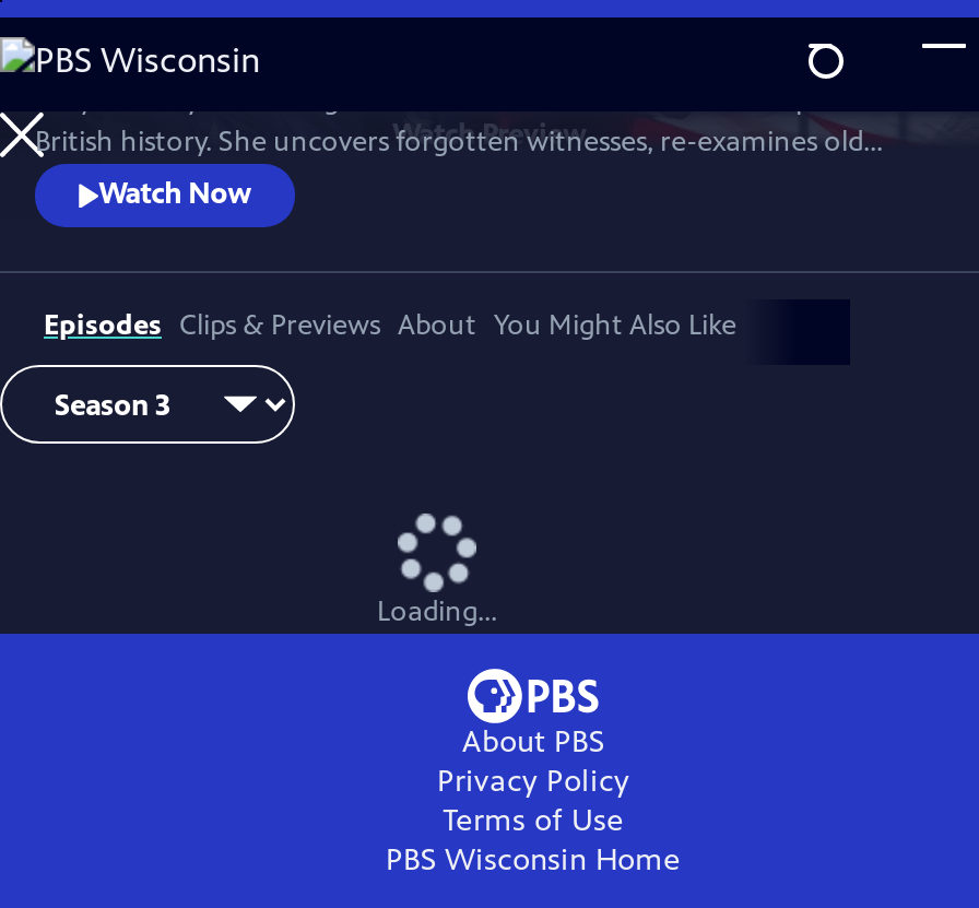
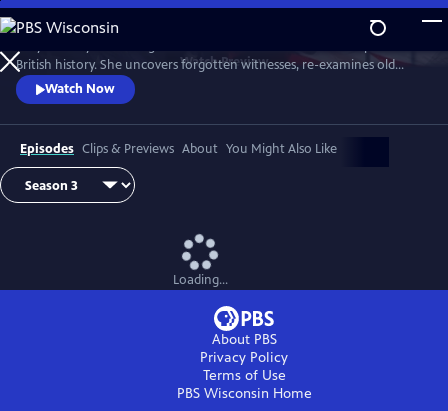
- [image]
+ [image]
